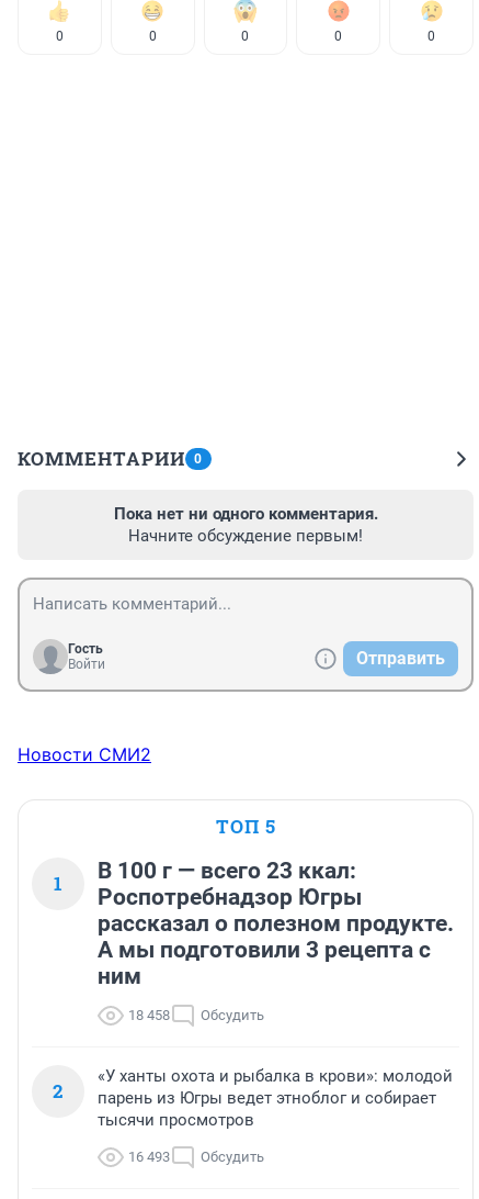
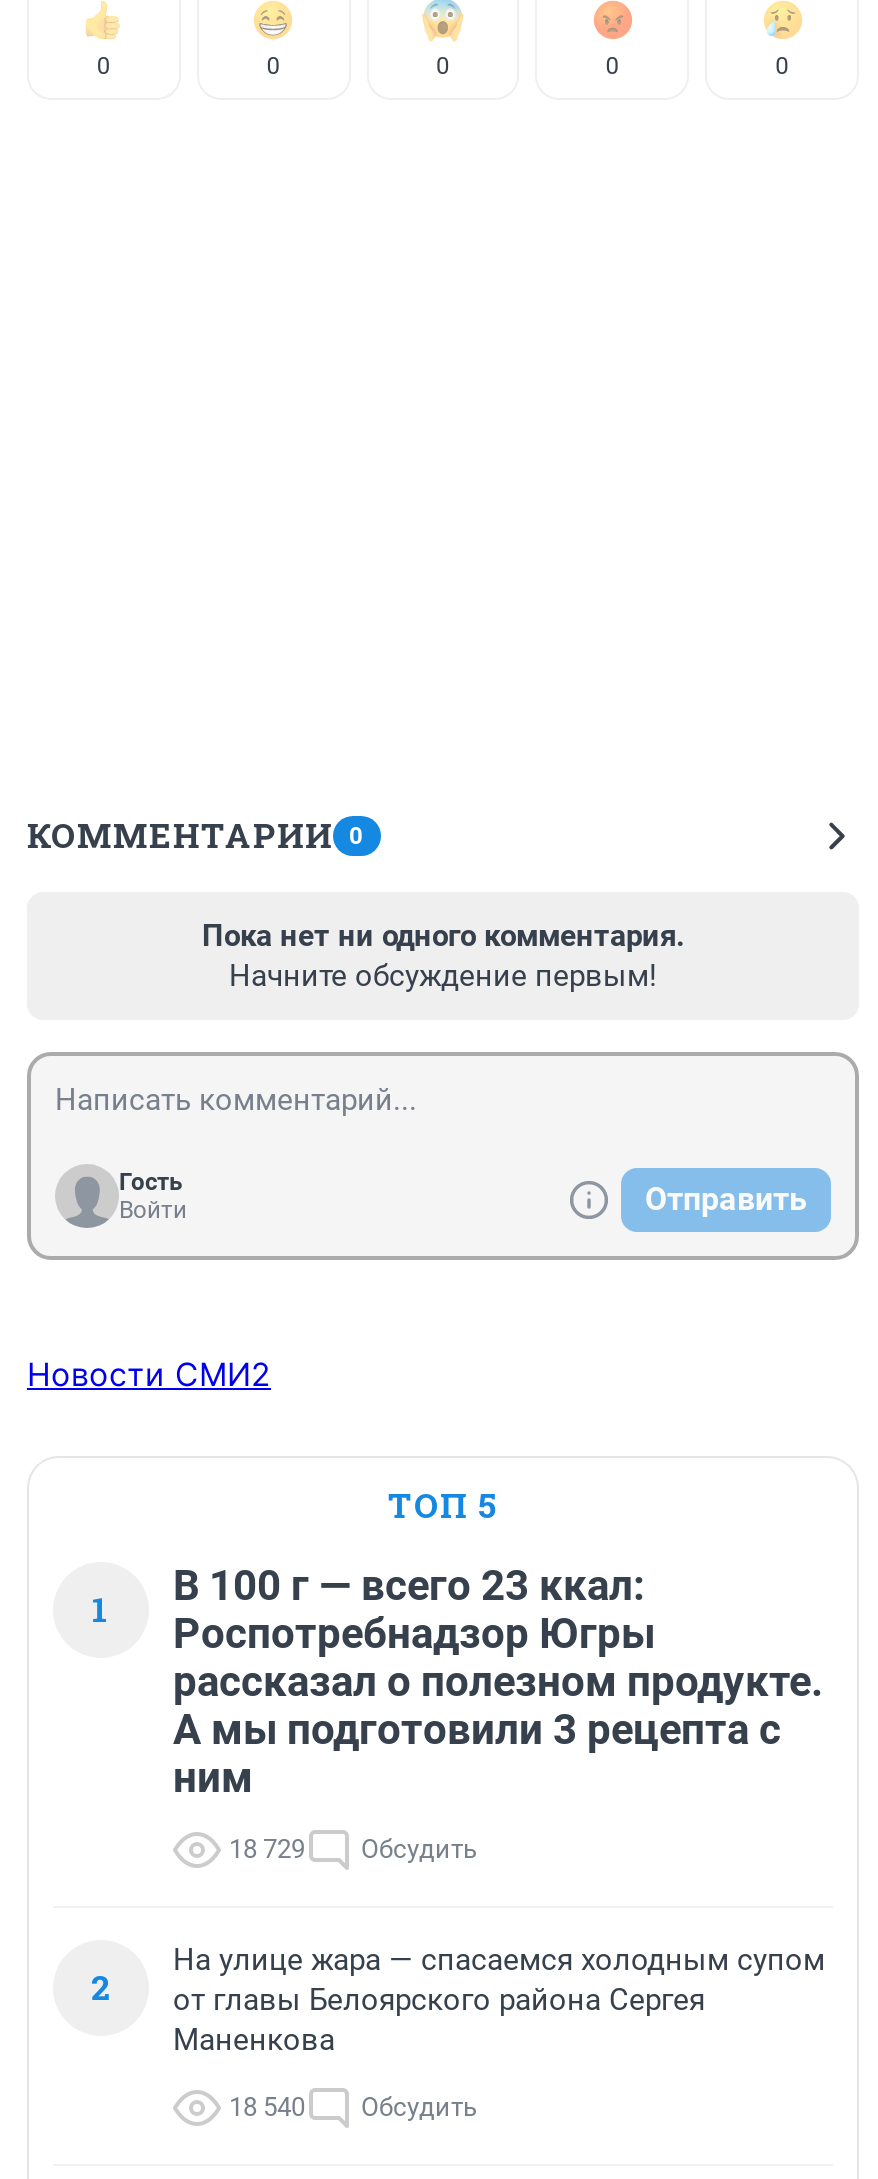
- 18 458 Обсудить
+ 18 729 Обсудить

- «У ханты охота и рыбалка в крови»: молодой
- парень из Югры ведет этноблог и собирает
- тысячи просмотров
+ На улице жара — спасаемся холодным супом
+ от главы Белоярского района Сергея
+ Маненкова

- 16 493 Обсудить
+ 18 540 Обсудить
